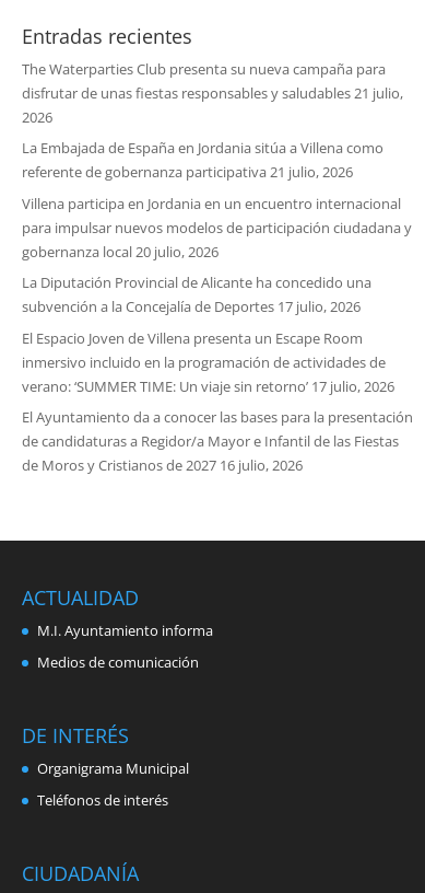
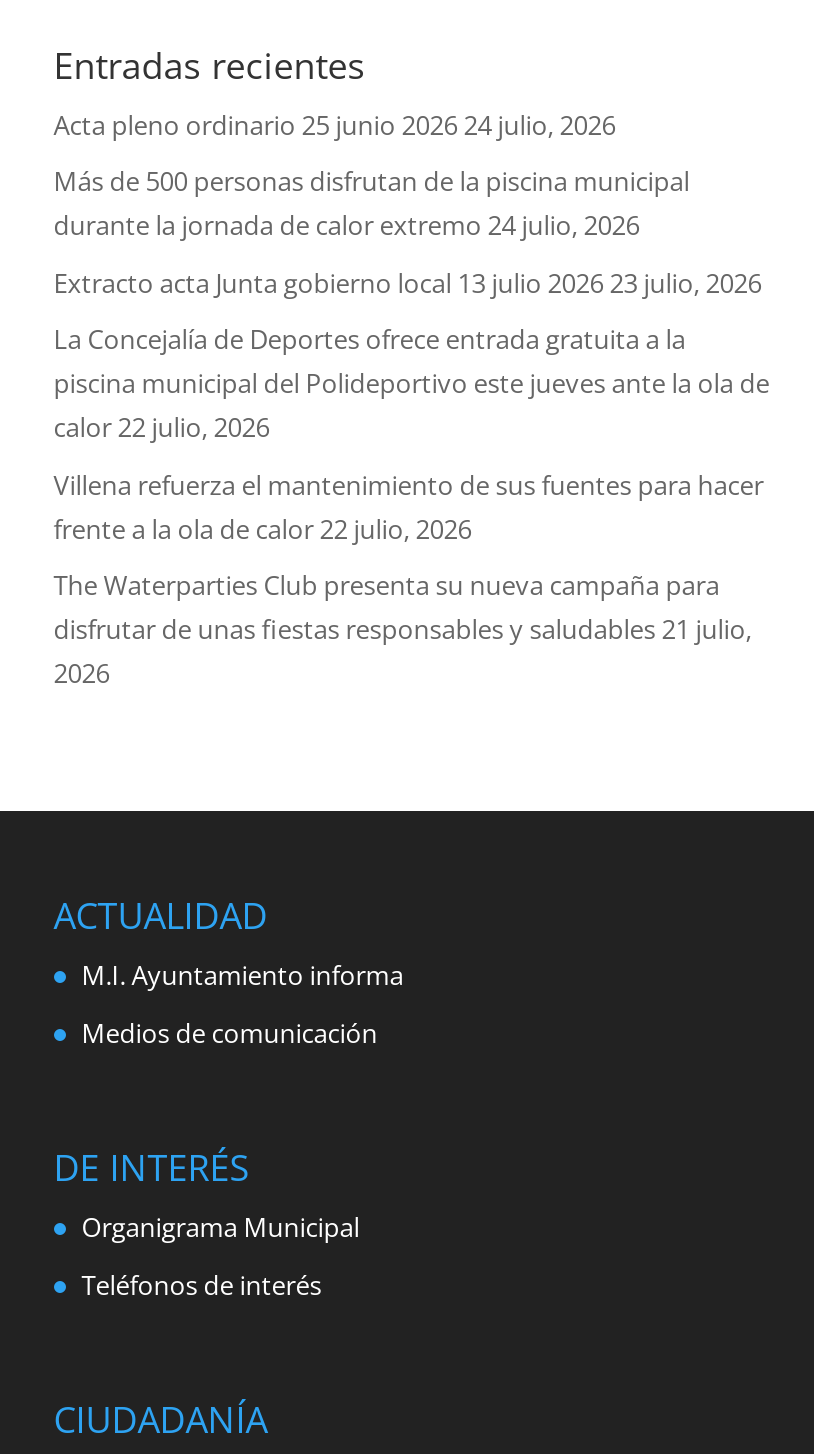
+ Acta pleno ordinario 25 junio 2026 24 julio, 2026
+ Más de 500 personas disfrutan de la piscina municipal
+ durante la jornada de calor extremo 24 julio, 2026
+ Extracto acta Junta gobierno local 13 julio 2026 23 julio, 2026
+ La Concejalía de Deportes ofrece entrada gratuita a la
+ piscina municipal del Polideportivo este jueves ante la ola de
+ calor 22 julio, 2026
+ Villena refuerza el mantenimiento de sus fuentes para hacer
+ frente a la ola de calor 22 julio, 2026

moved down: The Waterparties Club presenta su nueva campaña para | disfrutar de unas fiestas responsables y saludables 21 julio, | 2026

- La Embajada de España en Jordania sitúa a Villena como
- referente de gobernanza participativa 21 julio, 2026
- Villena participa en Jordania en un encuentro internacional
- para impulsar nuevos modelos de participación ciudadana y
- gobernanza local 20 julio, 2026
- La Diputación Provincial de Alicante ha concedido una
- subvención a la Concejalía de Deportes 17 julio, 2026
- El Espacio Joven de Villena presenta un Escape Room
- inmersivo incluido en la programación de actividades de
- verano: ‘SUMMER TIME: Un viaje sin retorno’ 17 julio, 2026
- El Ayuntamiento da a conocer las bases para la presentación
- de candidaturas a Regidor/a Mayor e Infantil de las Fiestas
- de Moros y Cristianos de 2027 16 julio, 2026
